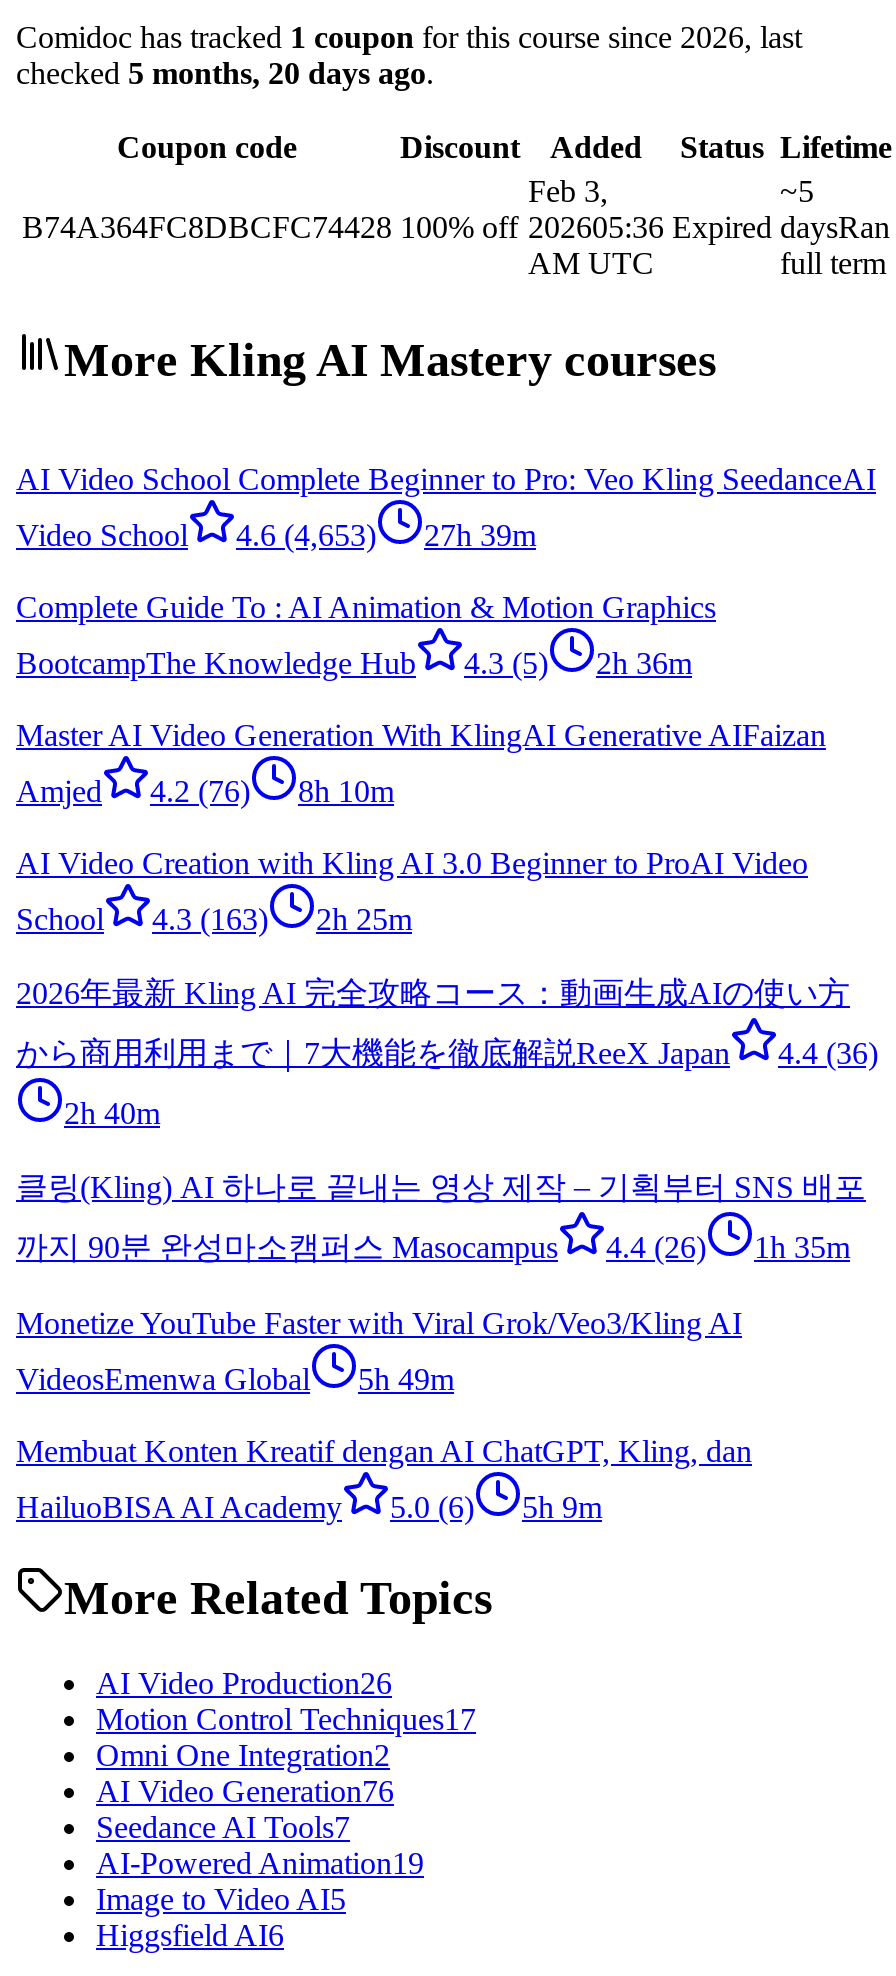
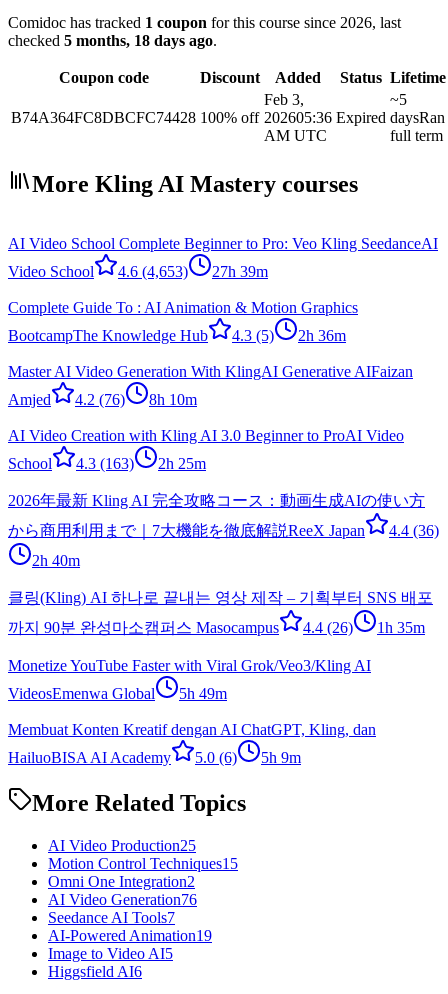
- checked 5 months, 20 days ago.
+ checked 5 months, 18 days ago.

- AI Video Production26
+ AI Video Production25

- Motion Control Techniques17
+ Motion Control Techniques15
